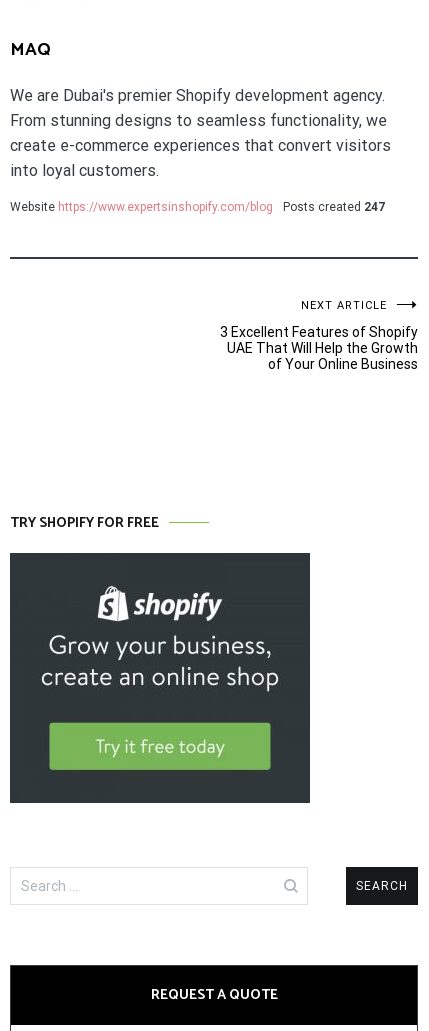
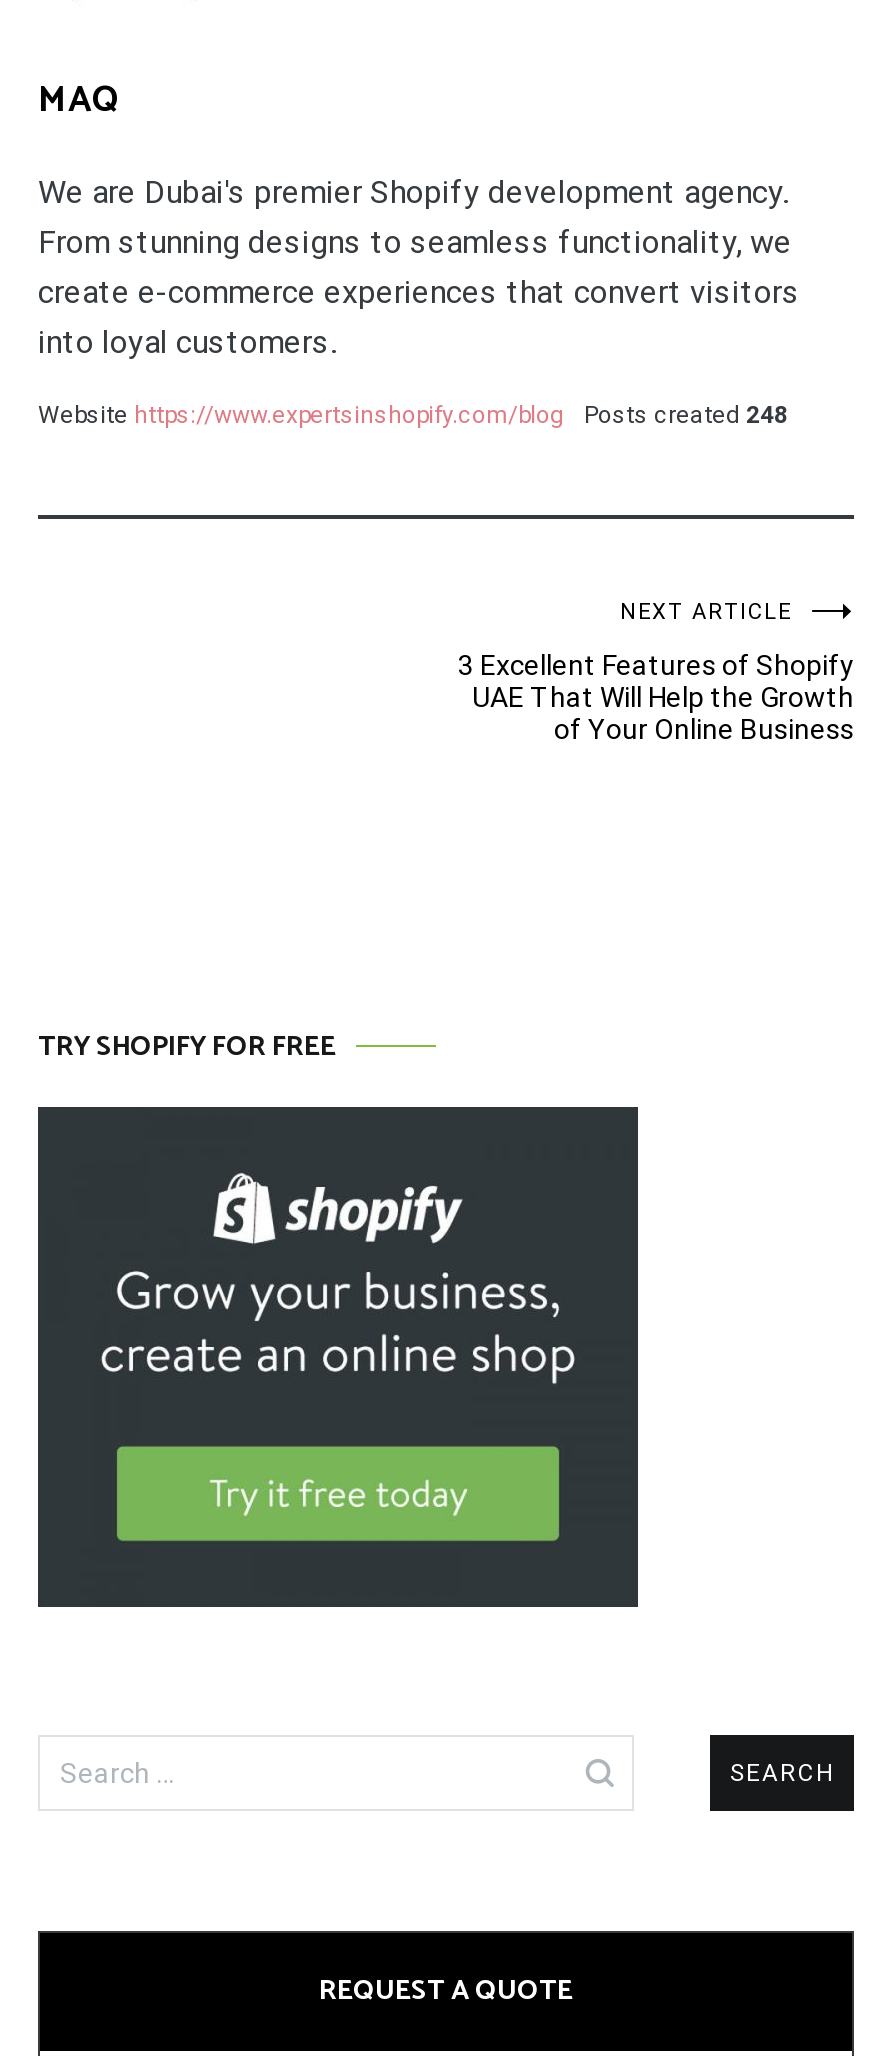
- Posts created 247
+ Posts created 248
